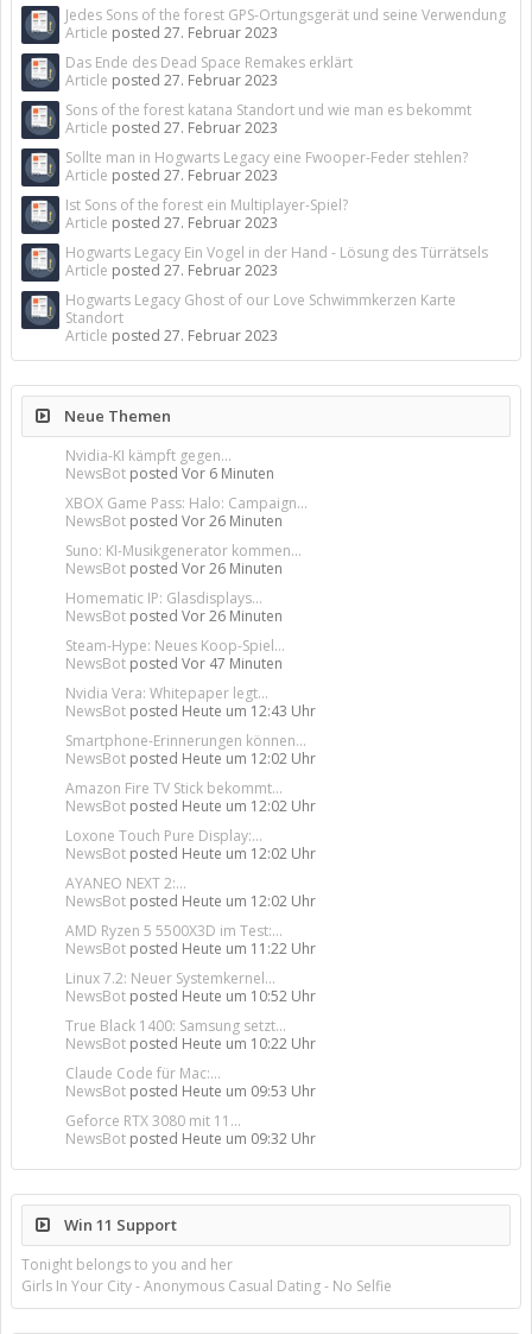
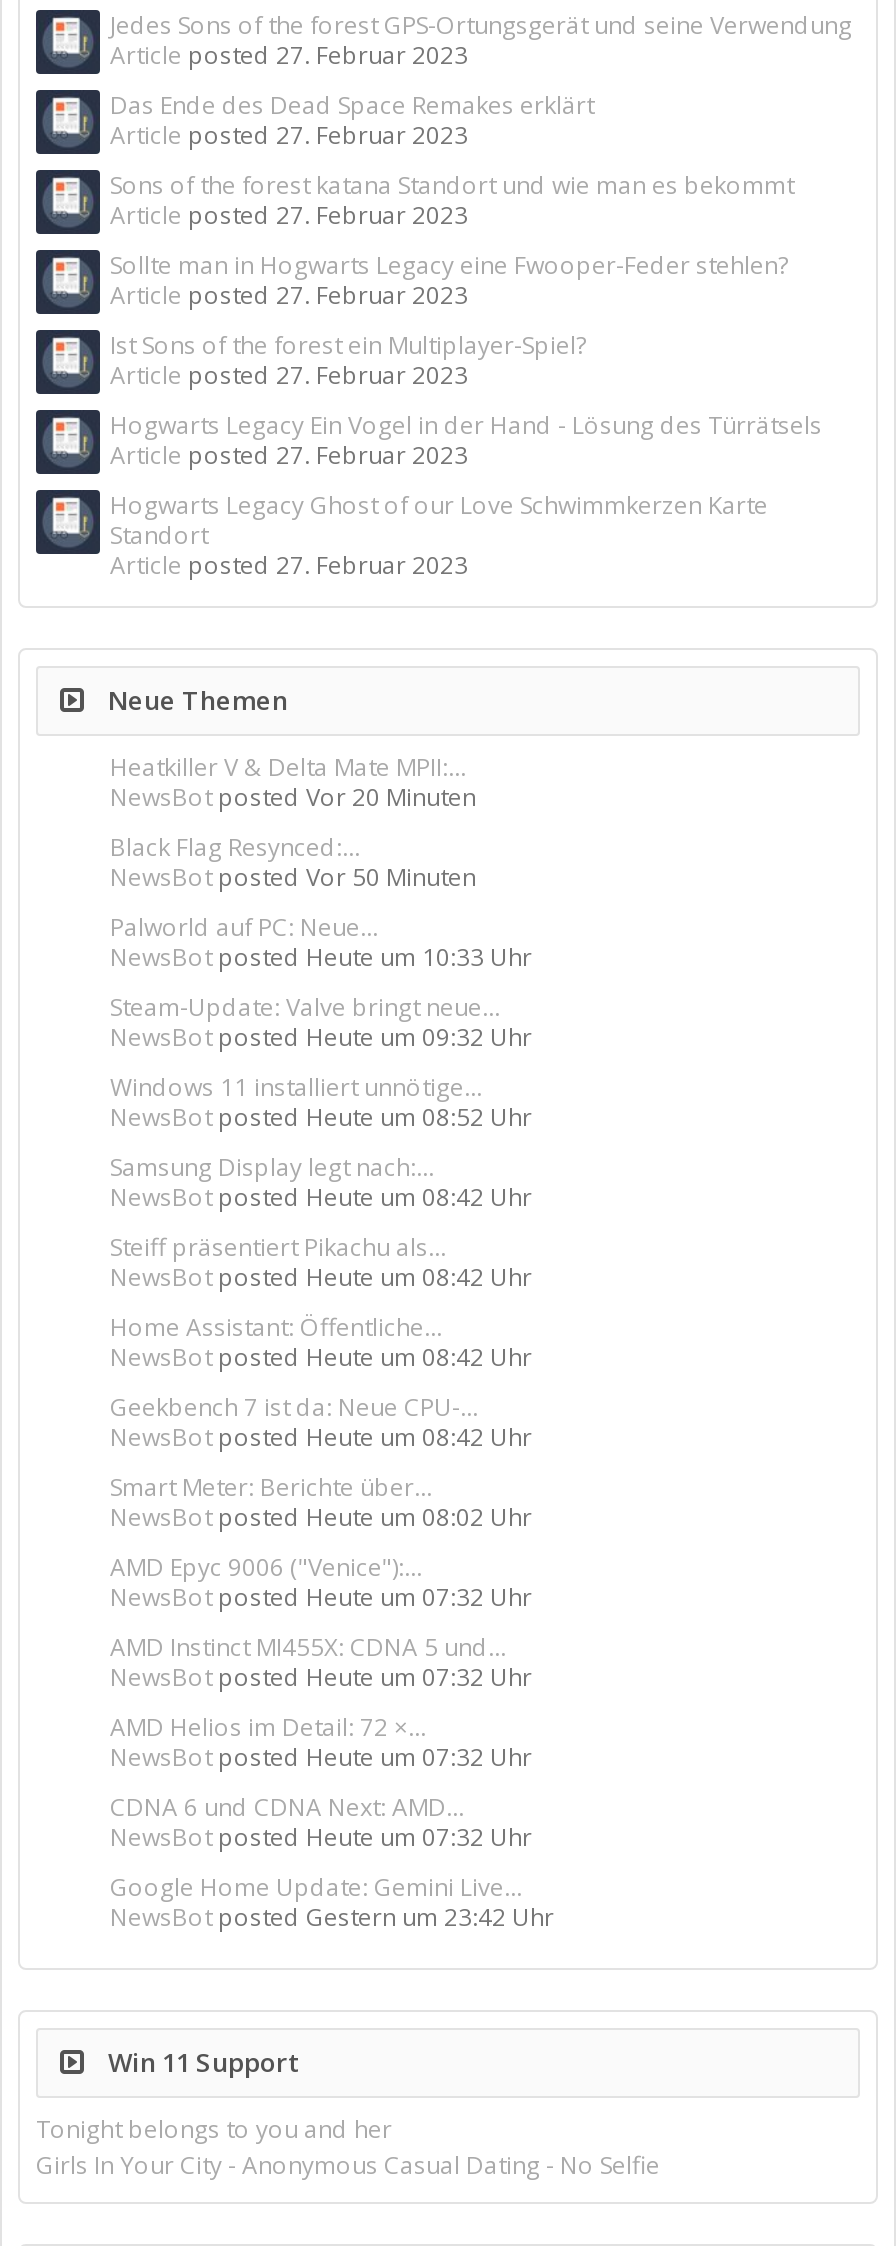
- Nvidia-KI kämpft gegen...
- NewsBot posted Vor 6 Minuten
- XBOX Game Pass: Halo: Campaign...
- NewsBot posted Vor 26 Minuten
- Suno: KI-Musikgenerator kommen...
- NewsBot posted Vor 26 Minuten
- Homematic IP: Glasdisplays...
- NewsBot posted Vor 26 Minuten
- Steam-Hype: Neues Koop-Spiel...
- NewsBot posted Vor 47 Minuten
- Nvidia Vera: Whitepaper legt...
- NewsBot posted Heute um 12:43 Uhr
- Smartphone-Erinnerungen können...
- NewsBot posted Heute um 12:02 Uhr
- Amazon Fire TV Stick bekommt...
- NewsBot posted Heute um 12:02 Uhr
- Loxone Touch Pure Display:...
- NewsBot posted Heute um 12:02 Uhr
- AYANEO NEXT 2:...
- NewsBot posted Heute um 12:02 Uhr
- AMD Ryzen 5 5500X3D im Test:...
- NewsBot posted Heute um 11:22 Uhr
- Linux 7.2: Neuer Systemkernel...
- NewsBot posted Heute um 10:52 Uhr
- True Black 1400: Samsung setzt...
- NewsBot posted Heute um 10:22 Uhr
- Claude Code für Mac:...
- NewsBot posted Heute um 09:53 Uhr
- Geforce RTX 3080 mit 11...
+ Heatkiller V & Delta Mate MPII:...
+ NewsBot posted Vor 20 Minuten
+ Black Flag Resynced:...
+ NewsBotposted Vor 50 Minuten
+ Palworld auf PC: Neue...
+ NewsBot posted Heute um 10:33 Uhr
+ Steam-Update: Valve bringt neue...

moved up: NewsBot posted Heute um 09:32 Uhr

+ Windows 11 installiert unnötige...
+ NewsBot posted Heute um 08:52 Uhr
+ Samsung Display legt nach:...
+ NewsBot posted Heute um 08:42 Uhr
+ Steiff präsentiert Pikachu als...
+ NewsBot posted Heute um 08:42 Uhr
+ Home Assistant: Öffentliche...
+ NewsBot posted Heute um 08:42 Uhr
+ Geekbench 7 ist da: Neue CPU-...
+ NewsBot posted Heute um 08:42 Uhr
+ Smart Meter: Berichte über...
+ NewsBot posted Heute um 08:02 Uhr
+ AMD Epyc 9006 ("Venice"):...
+ NewsBot posted Heute um 07:32 Uhr
+ AMD Instinct MI455X: CDNA 5 und...
+ NewsBot posted Heute um 07:32 Uhr
+ AMD Helios im Detail: 72 ×...
+ NewsBot posted Heute um 07:32 Uhr
+ CDNA 6 und CDNA Next: AMD...
+ NewsBot posted Heute um 07:32 Uhr
+ Google Home Update: Gemini Live...
+ NewsBot posted Gestern um 23:42 Uhr
